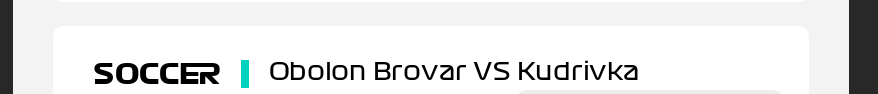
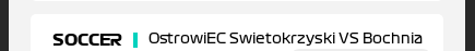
- Obolon Brovar VS Kudrivka
+ OstrowiEC Swietokrzyski VS Bochnia
